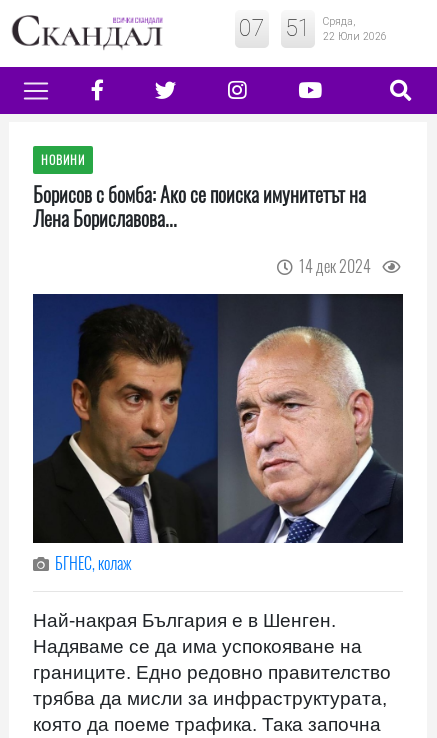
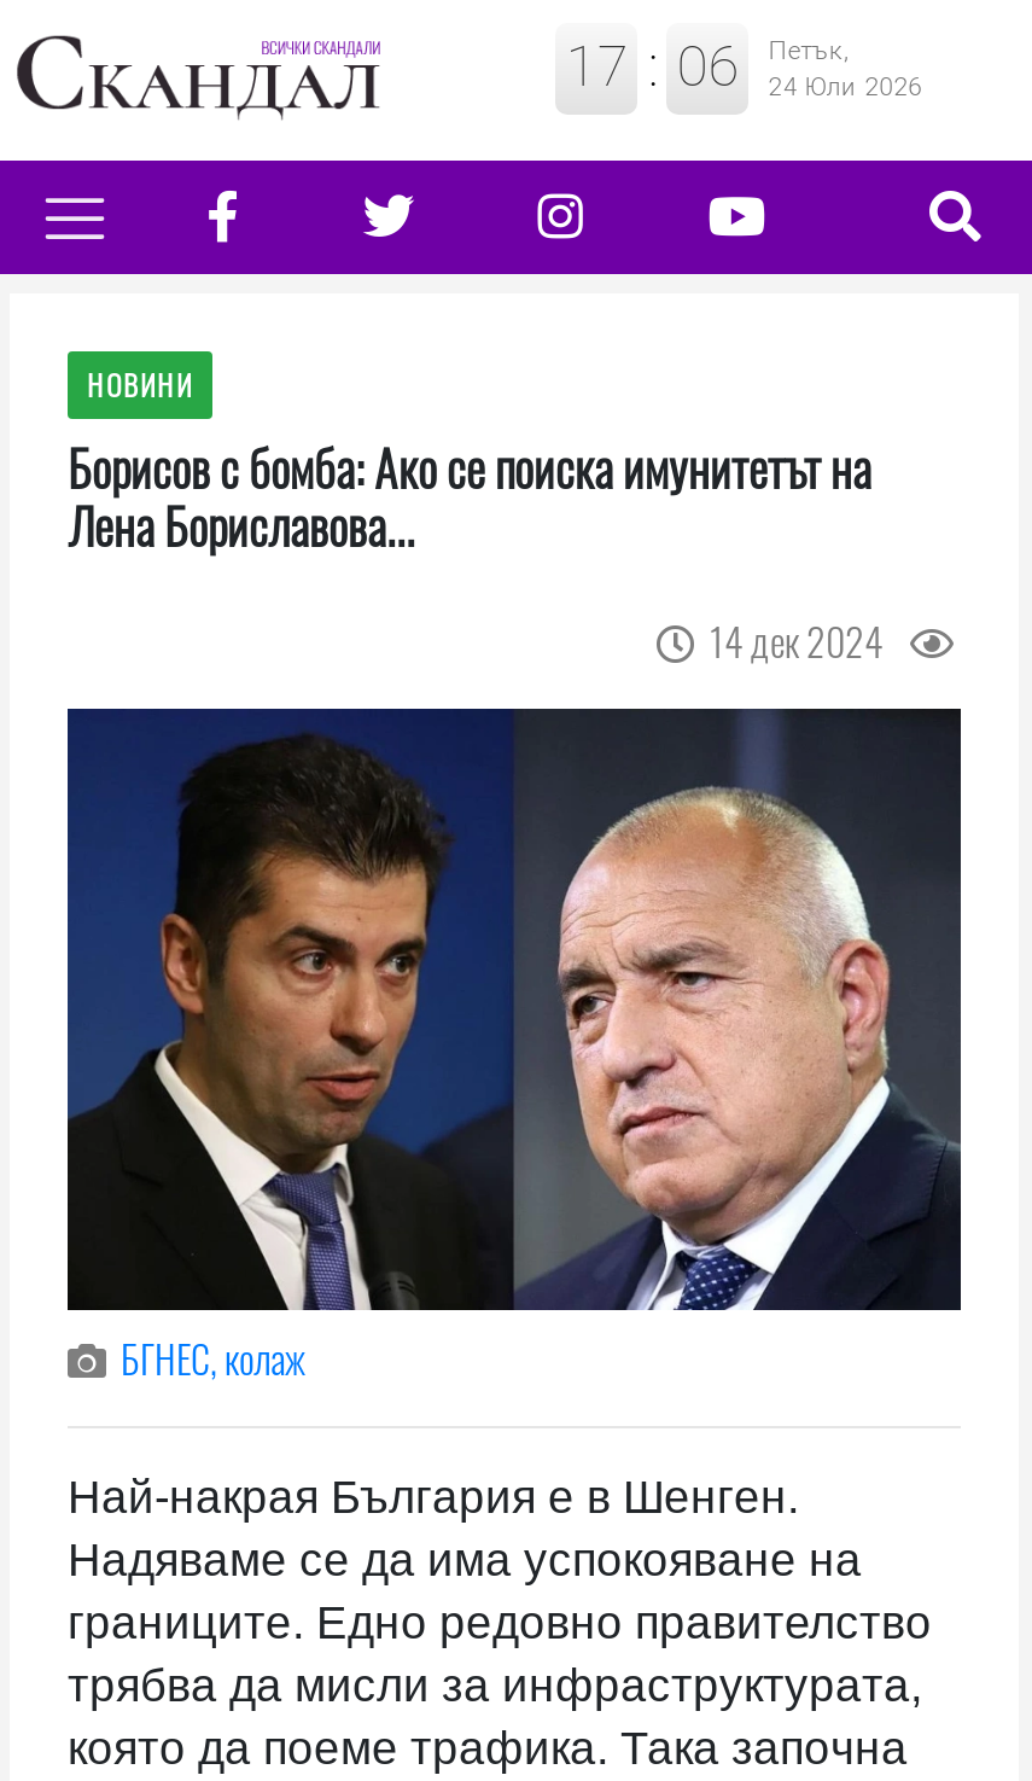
- 07 : 51
- Сряда,
- 22 Юли 2026
+ 17 : 06
+ Петък,
+ 24 Юли 2026
